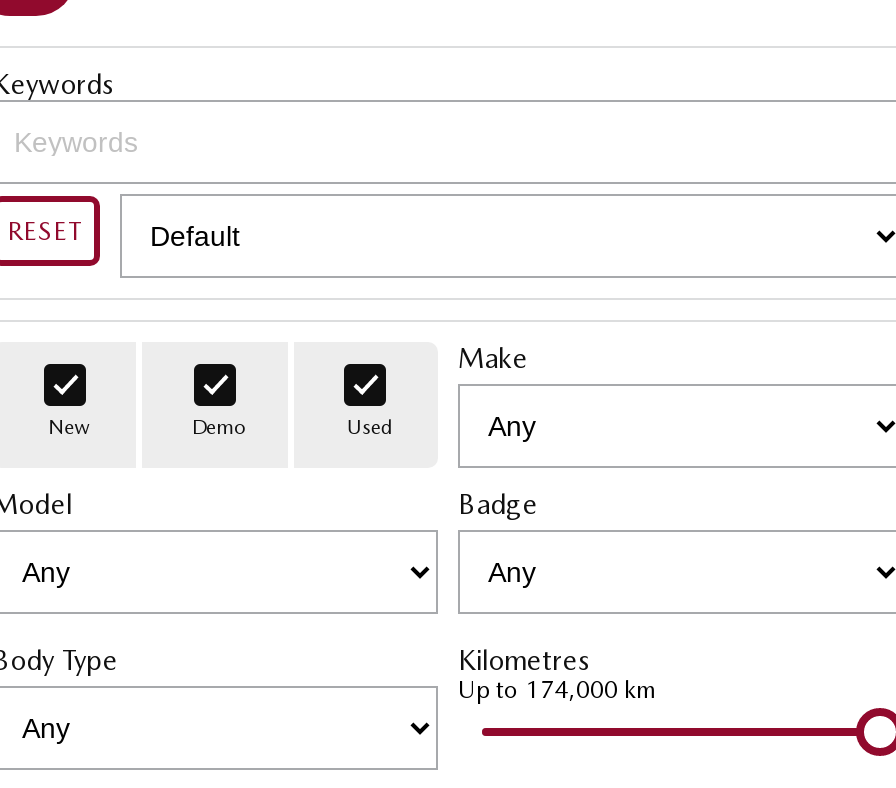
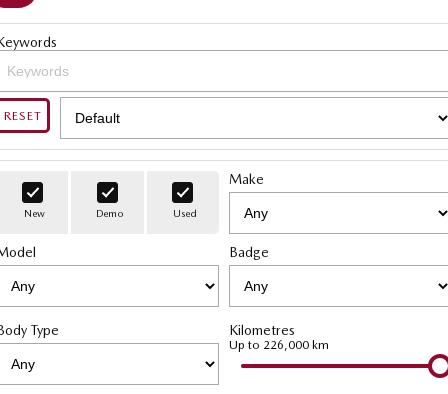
- Up to 174,000 km
+ Up to 226,000 km
